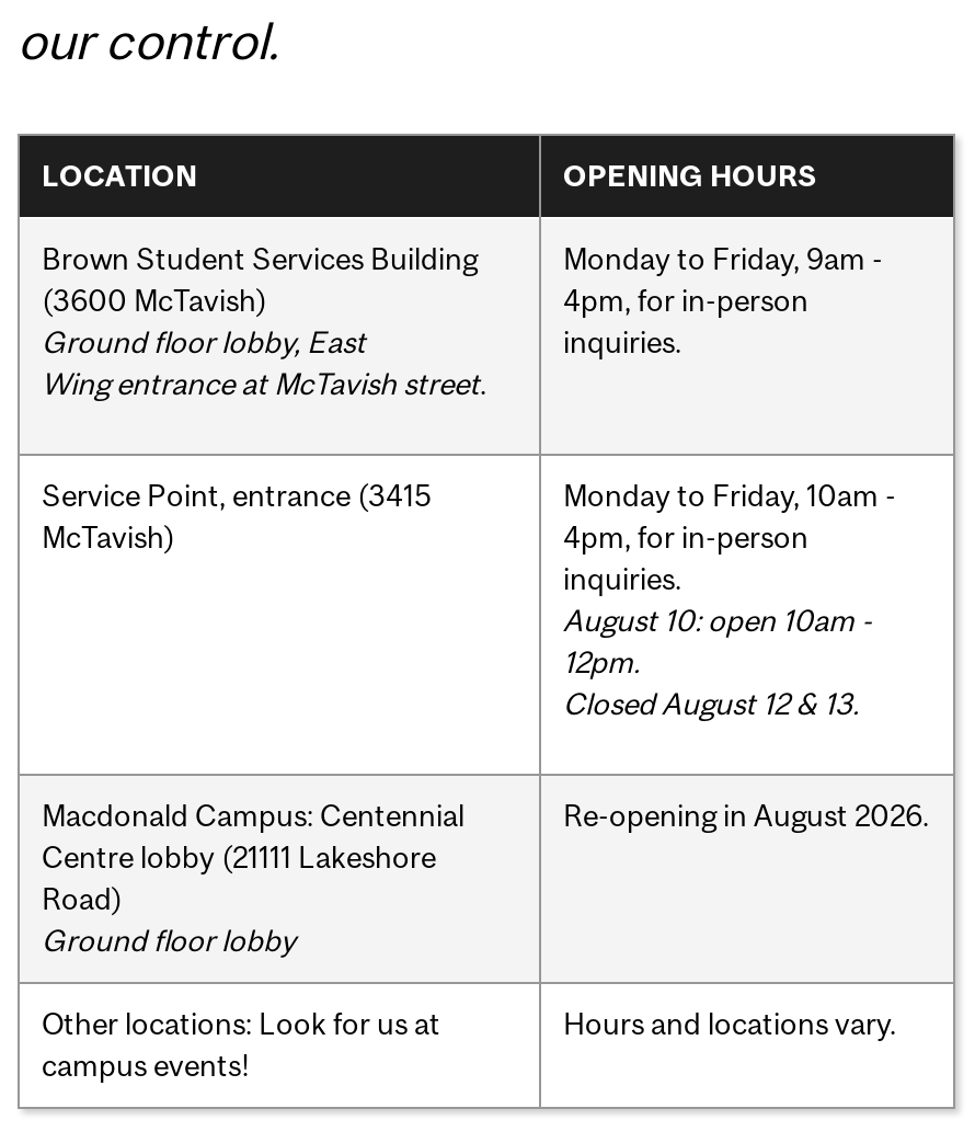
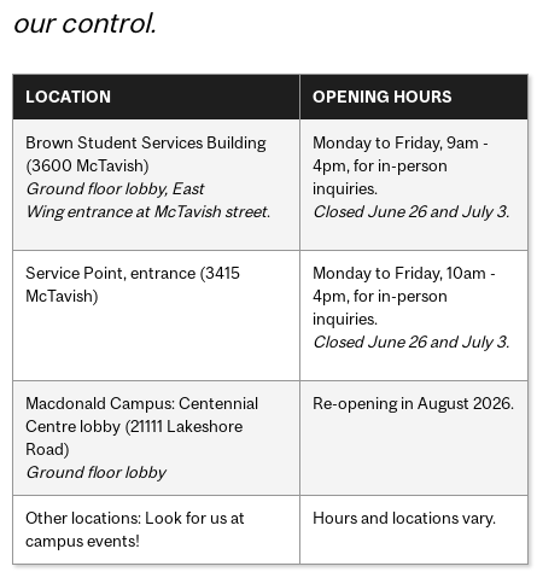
+ Closed June 26 and July 3.

- August 10: open 10am -
- 12pm.
- Closed August 12 & 13.
+ Closed June 26 and July 3.
